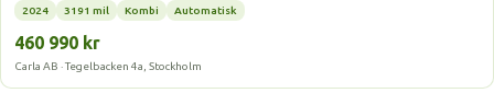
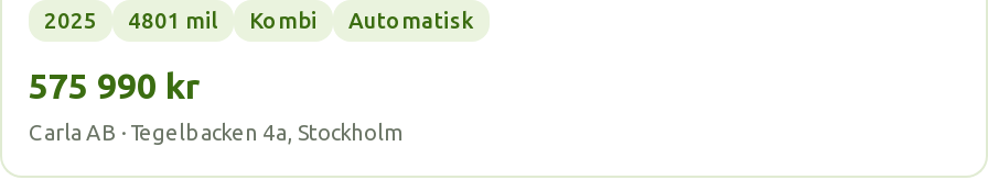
- 2024
- 3191 mil
+ 2025
+ 4801 mil

- 460 990 kr
+ 575 990 kr
